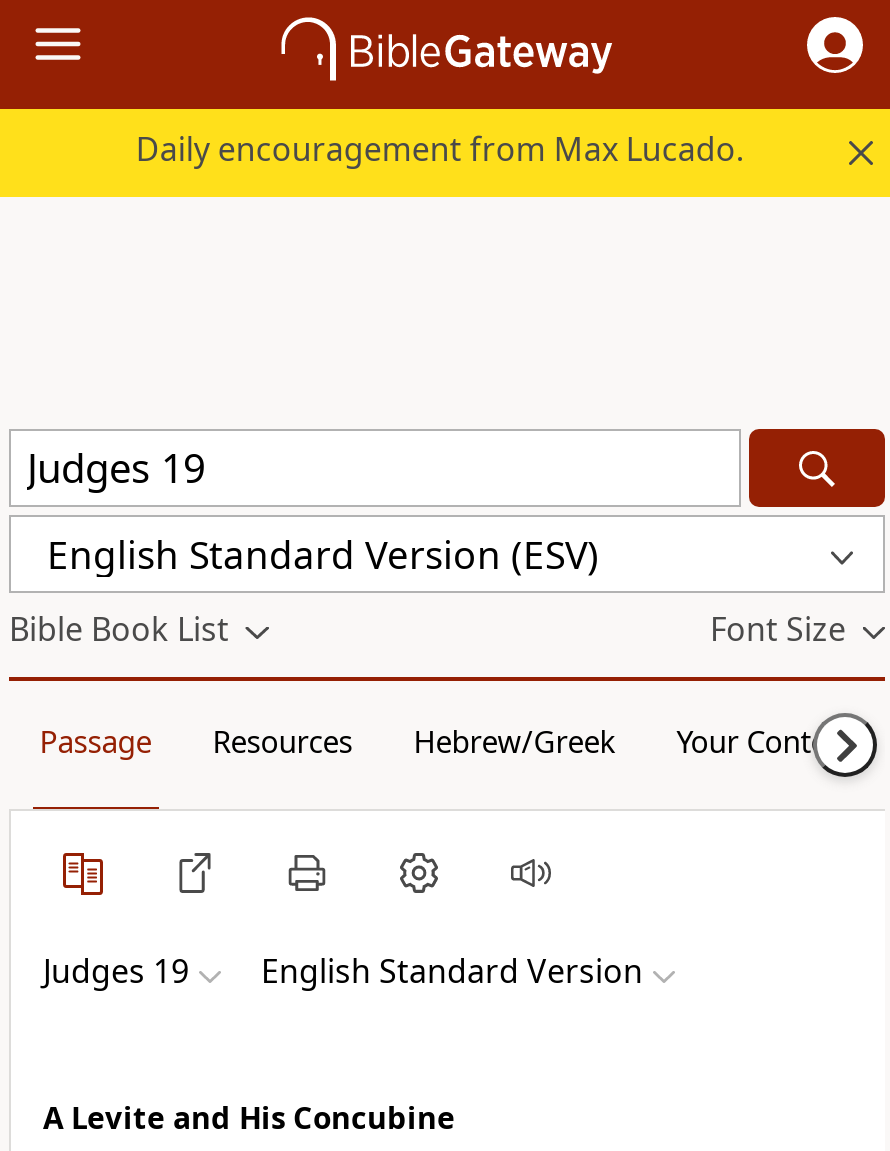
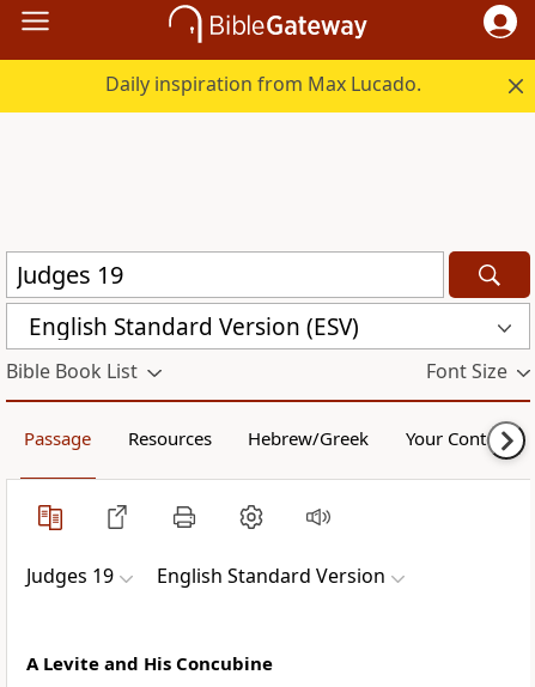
- Daily encouragement from Max Lucado.
+ Daily inspiration from Max Lucado.
